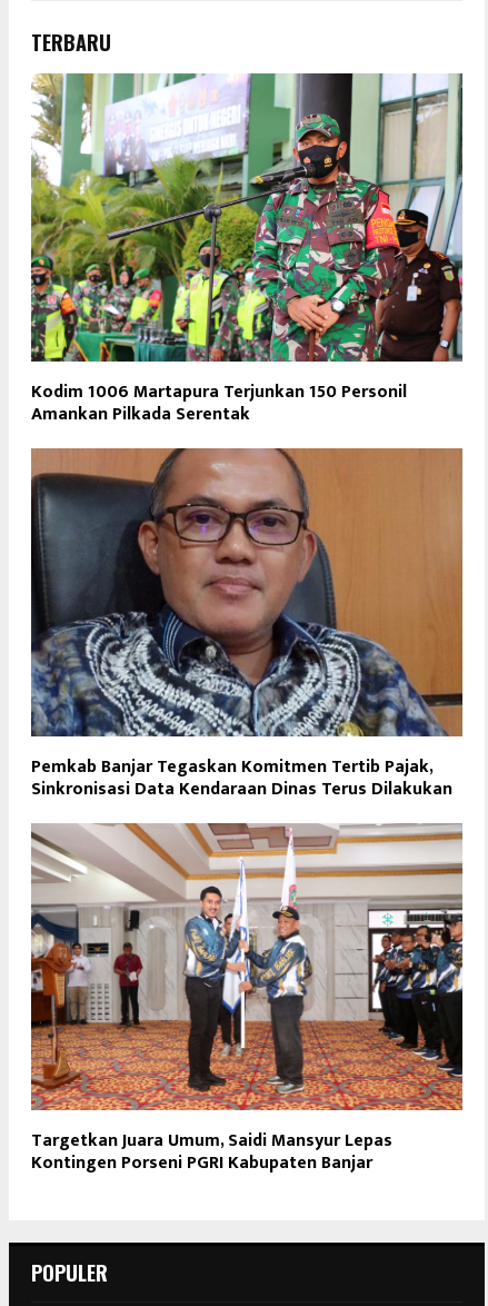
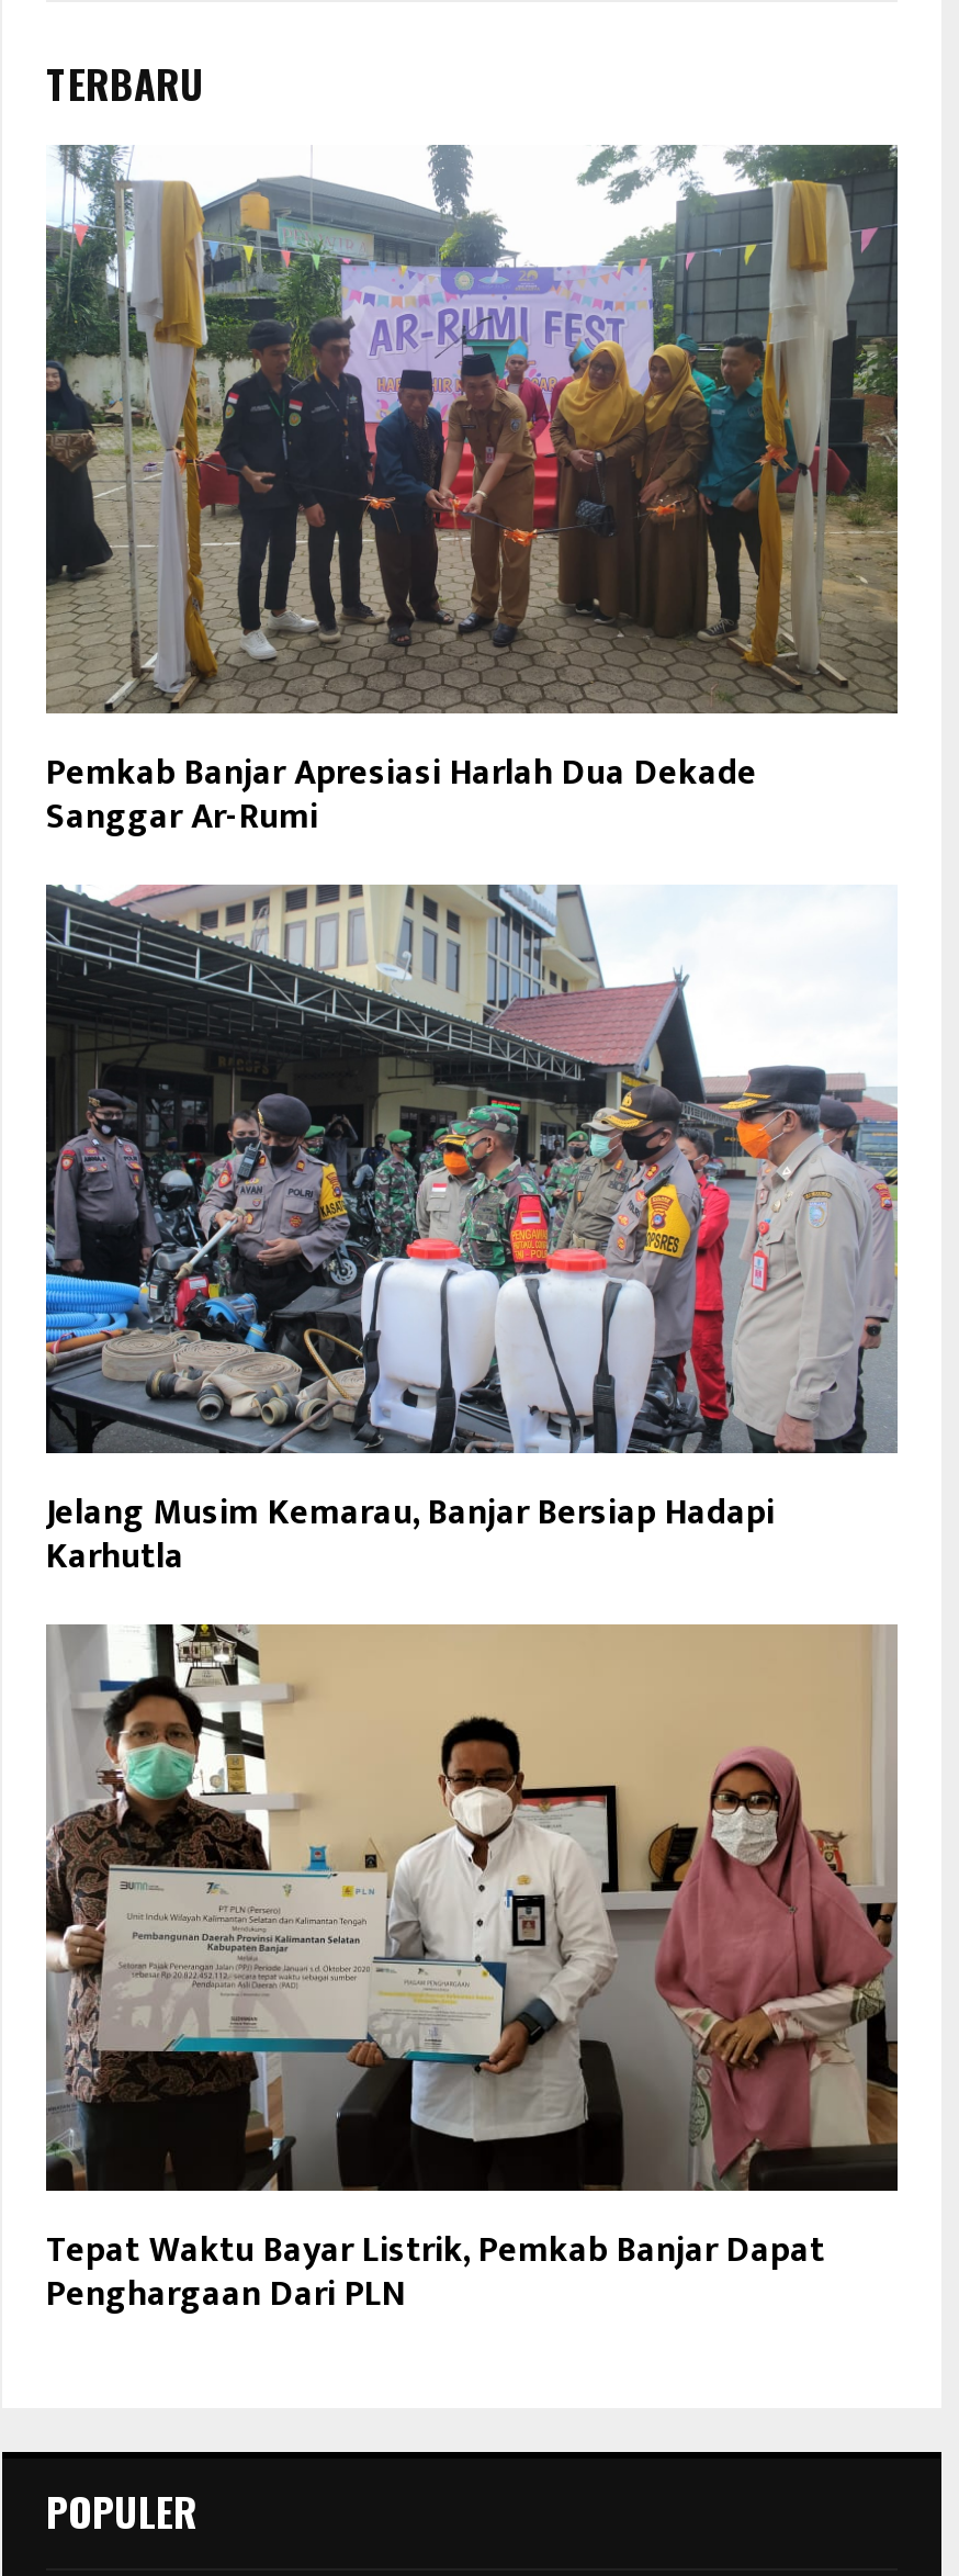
- [image]
- Kodim 1006 Martapura Terjunkan 150 Personil
- Amankan Pilkada Serentak
+ [image]
+ Pemkab Banjar Apresiasi Harlah Dua Dekade
+ Sanggar Ar-Rumi

- [image]
- Pemkab Banjar Tegaskan Komitmen Tertib Pajak,
- Sinkronisasi Data Kendaraan Dinas Terus Dilakukan
+ [image]
+ Jelang Musim Kemarau, Banjar Bersiap Hadapi
+ Karhutla

- [image]
- Targetkan Juara Umum, Saidi Mansyur Lepas
- Kontingen Porseni PGRI Kabupaten Banjar
+ [image]
+ Tepat Waktu Bayar Listrik, Pemkab Banjar Dapat
+ Penghargaan Dari PLN
